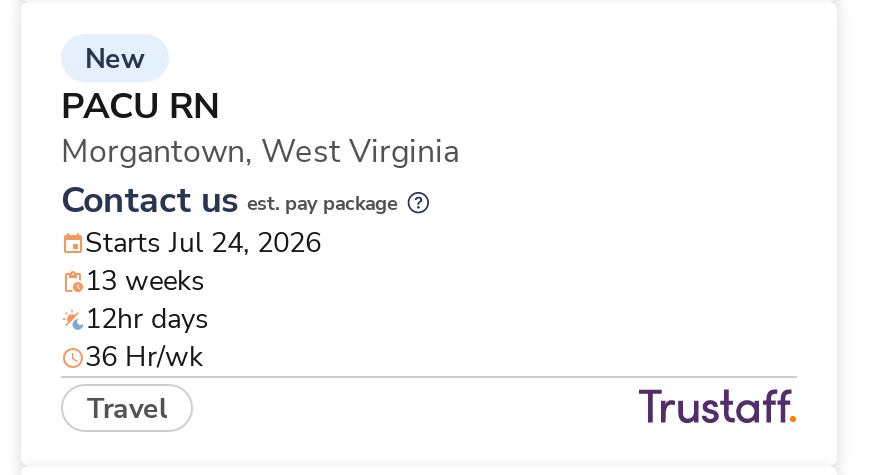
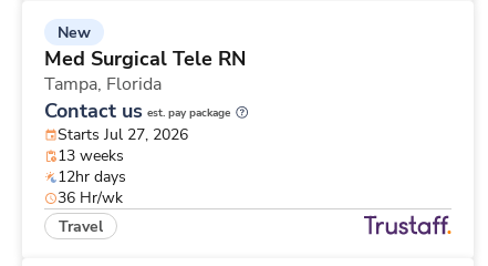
- PACU RN
- Morgantown, West Virginia
+ Med Surgical Tele RN
+ Tampa, Florida

- Starts Jul 24, 2026
+ Starts Jul 27, 2026
